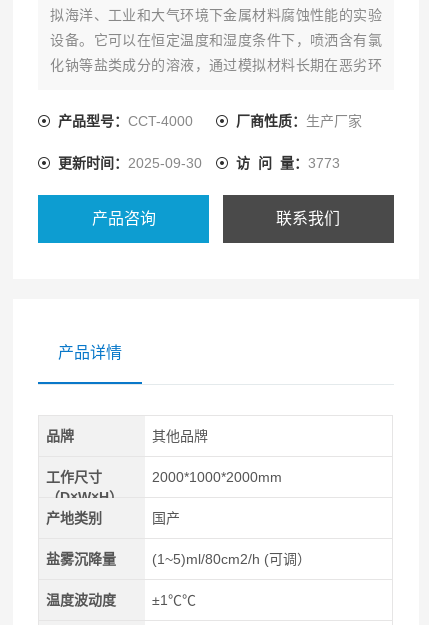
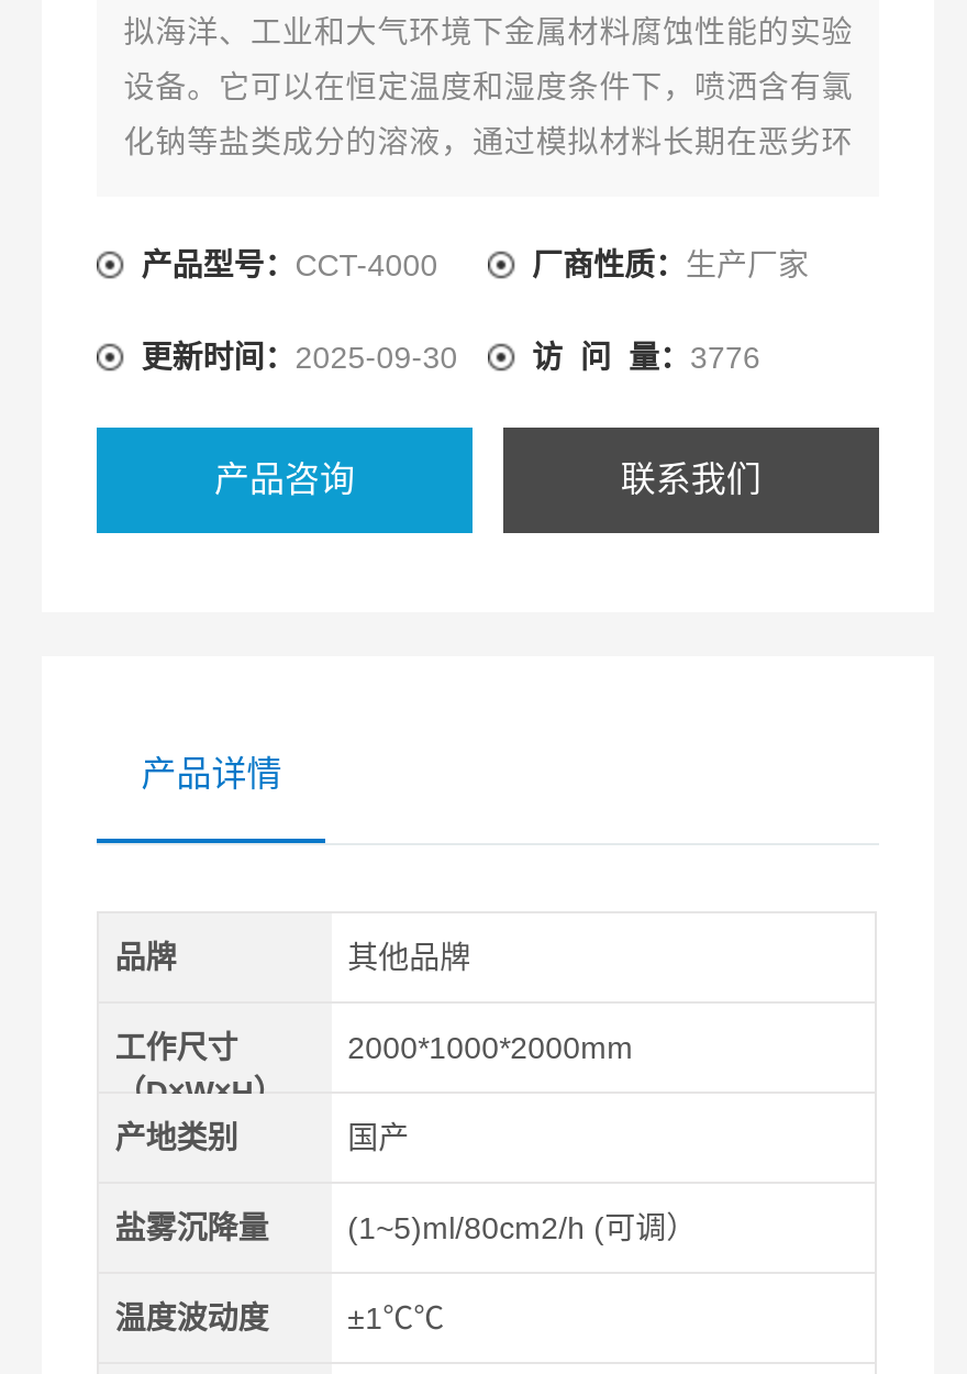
- 访 问 量：3773
+ 访 问 量：3776
